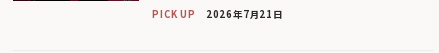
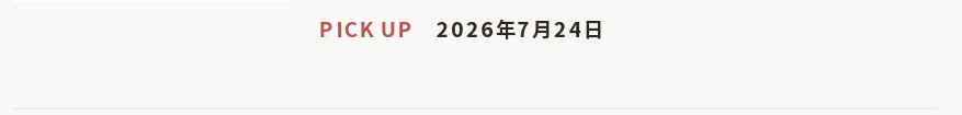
- PICK UP 2026年7月21日
+ PICK UP 2026年7月24日
